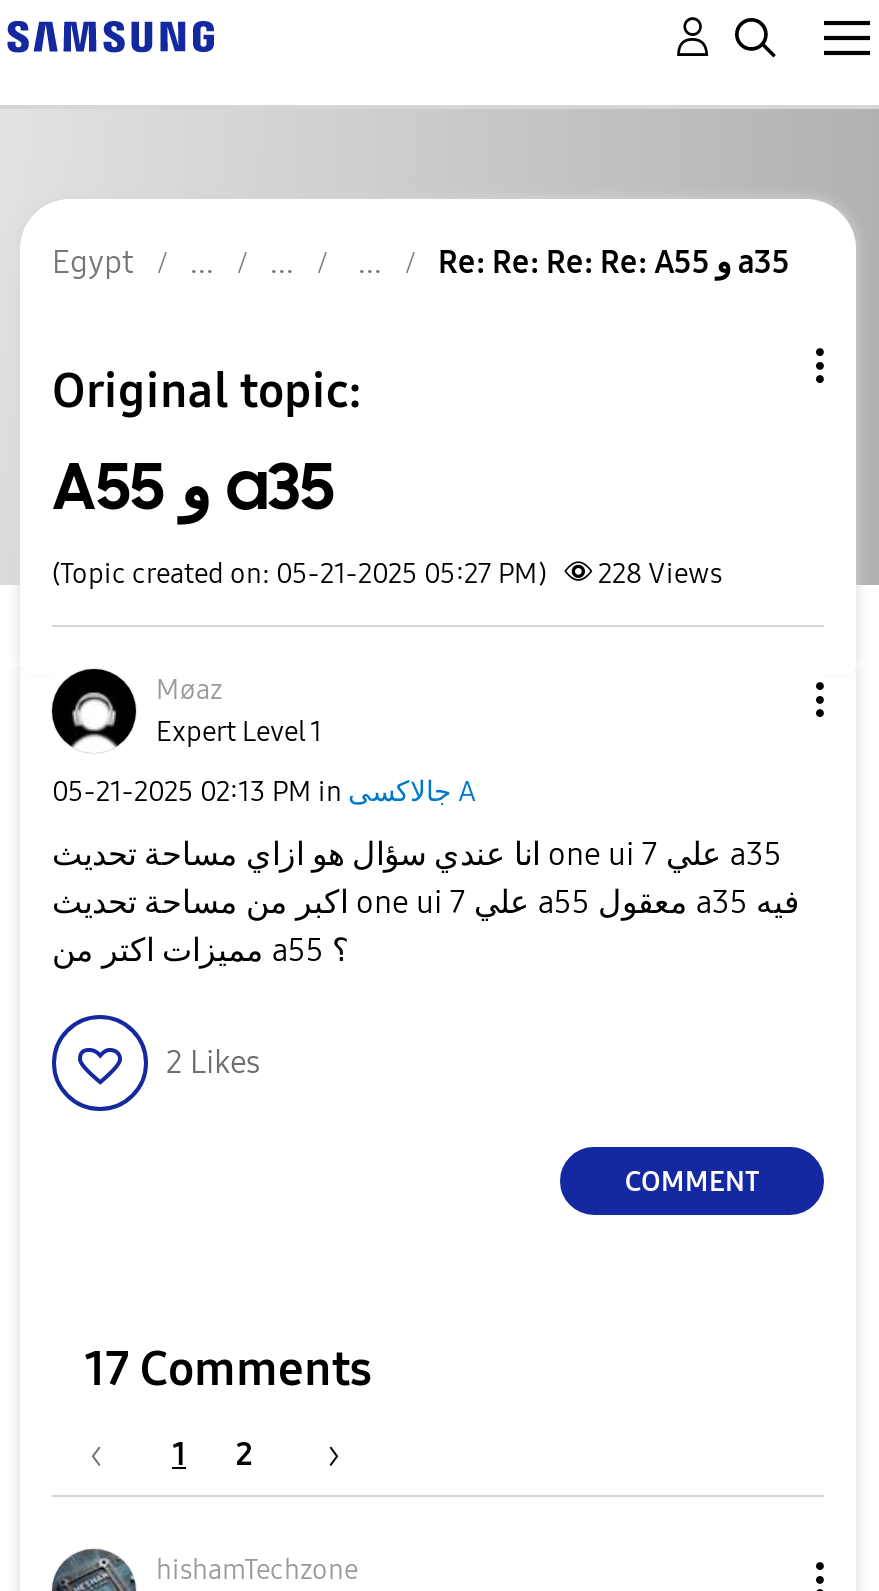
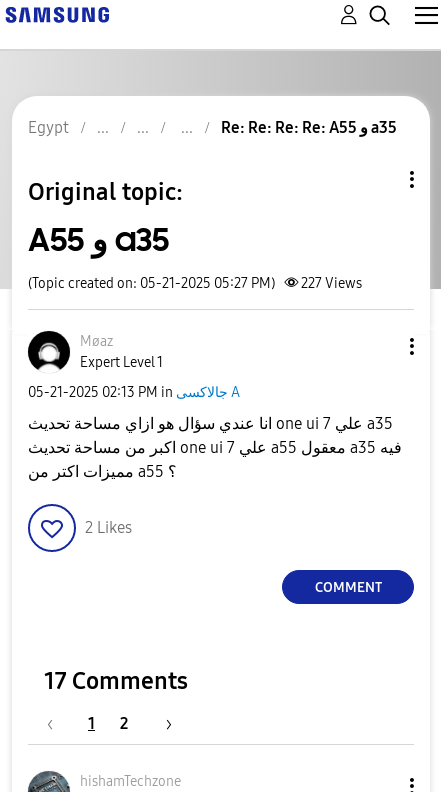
- (Topic created on: 05-21-2025 05:27 PM) 228 Views
+ (Topic created on: 05-21-2025 05:27 PM) 227 Views
